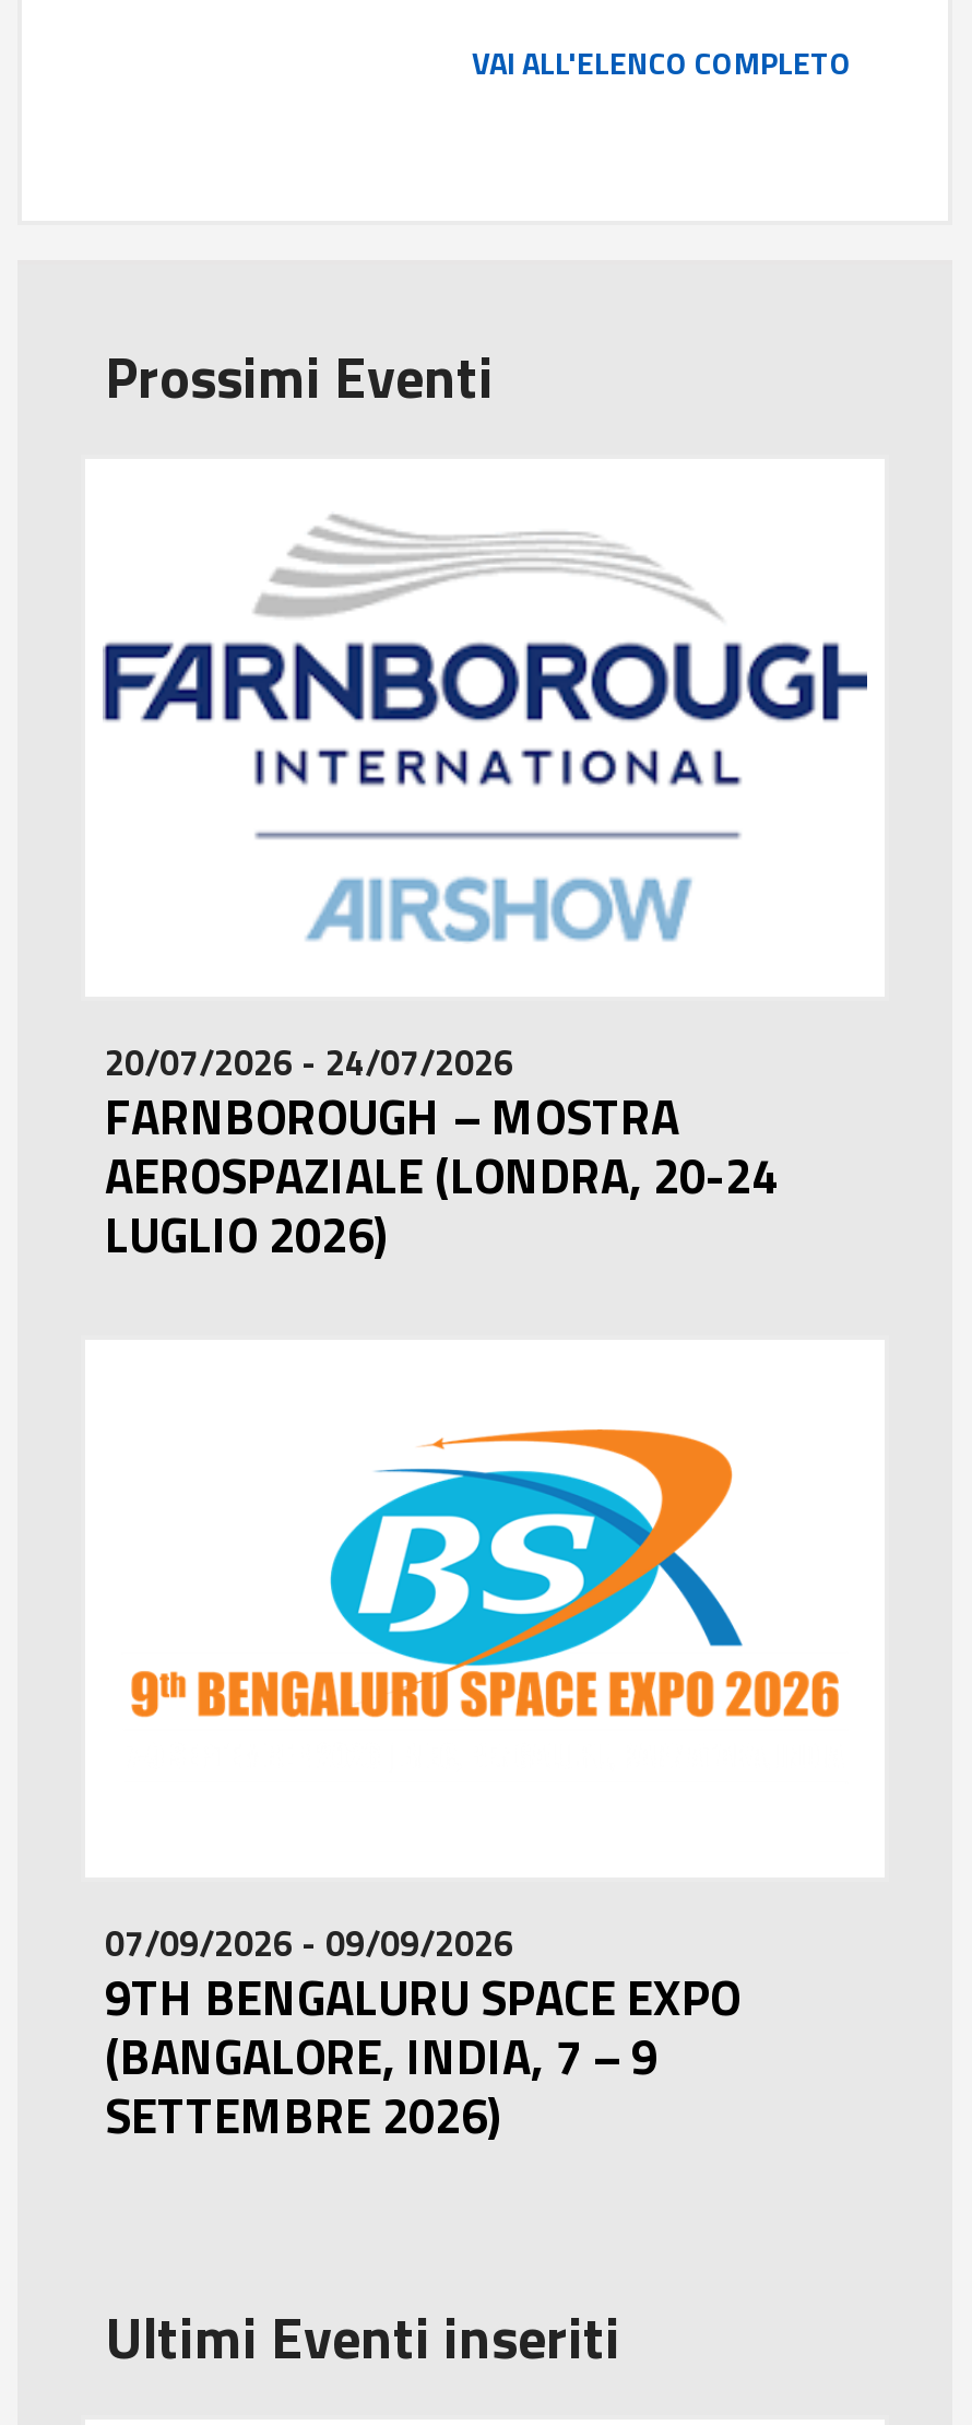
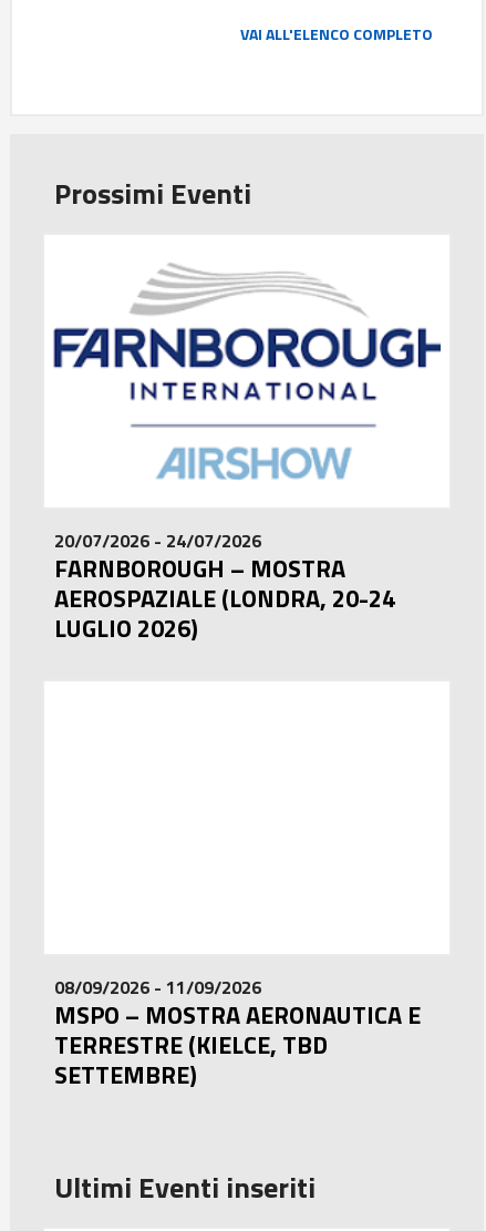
- [image]

- 07/09/2026 - 09/09/2026
- 9TH BENGALURU SPACE EXPO
- (BANGALORE, INDIA, 7 – 9
- SETTEMBRE 2026)
+ 08/09/2026 - 11/09/2026
+ MSPO – MOSTRA AERONAUTICA E
+ TERRESTRE (KIELCE, TBD
+ SETTEMBRE)
